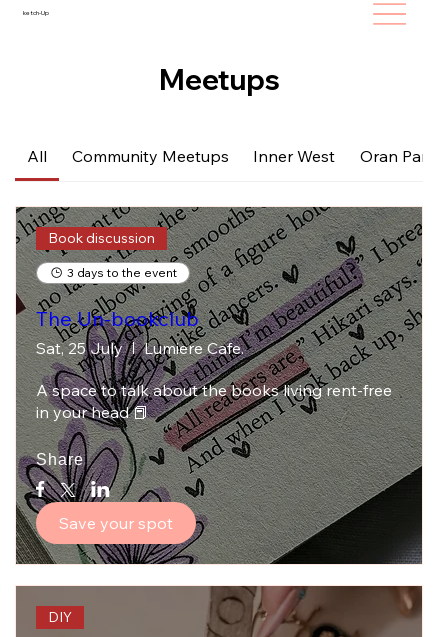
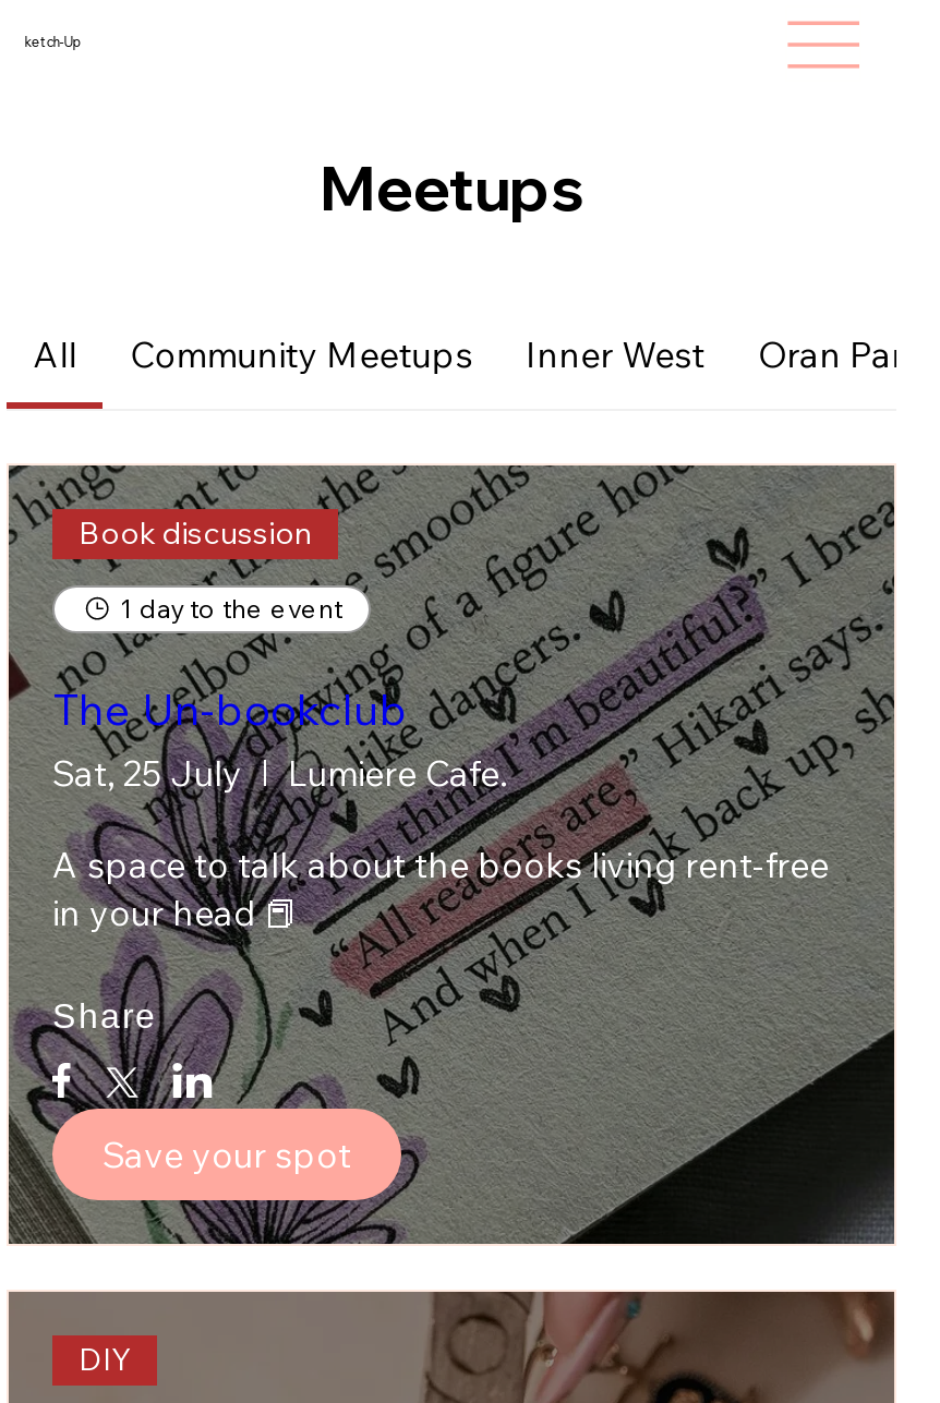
- 3 days to the event
+ 1 day to the event
